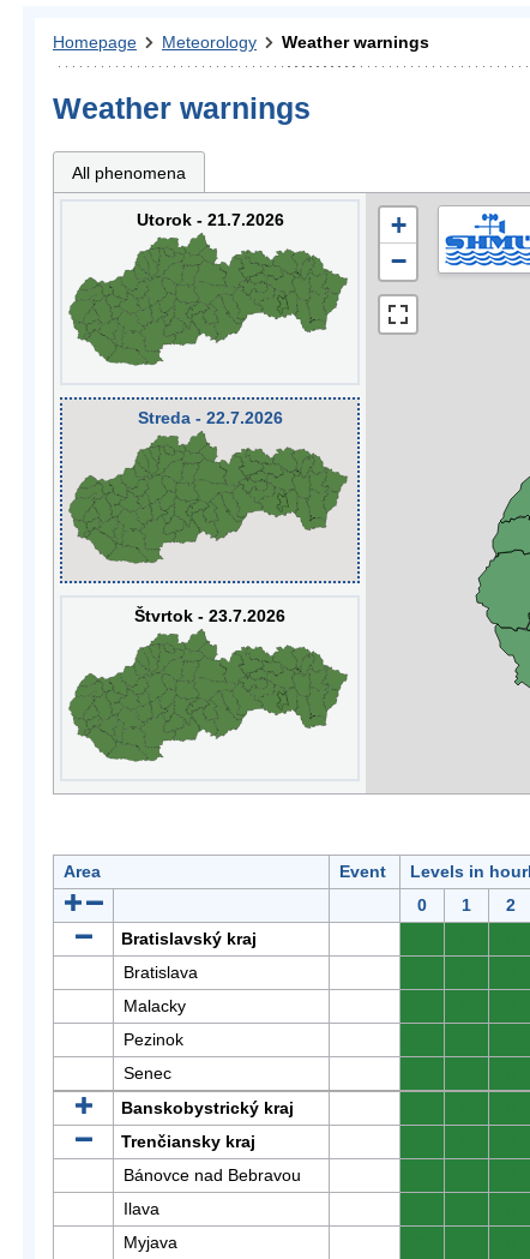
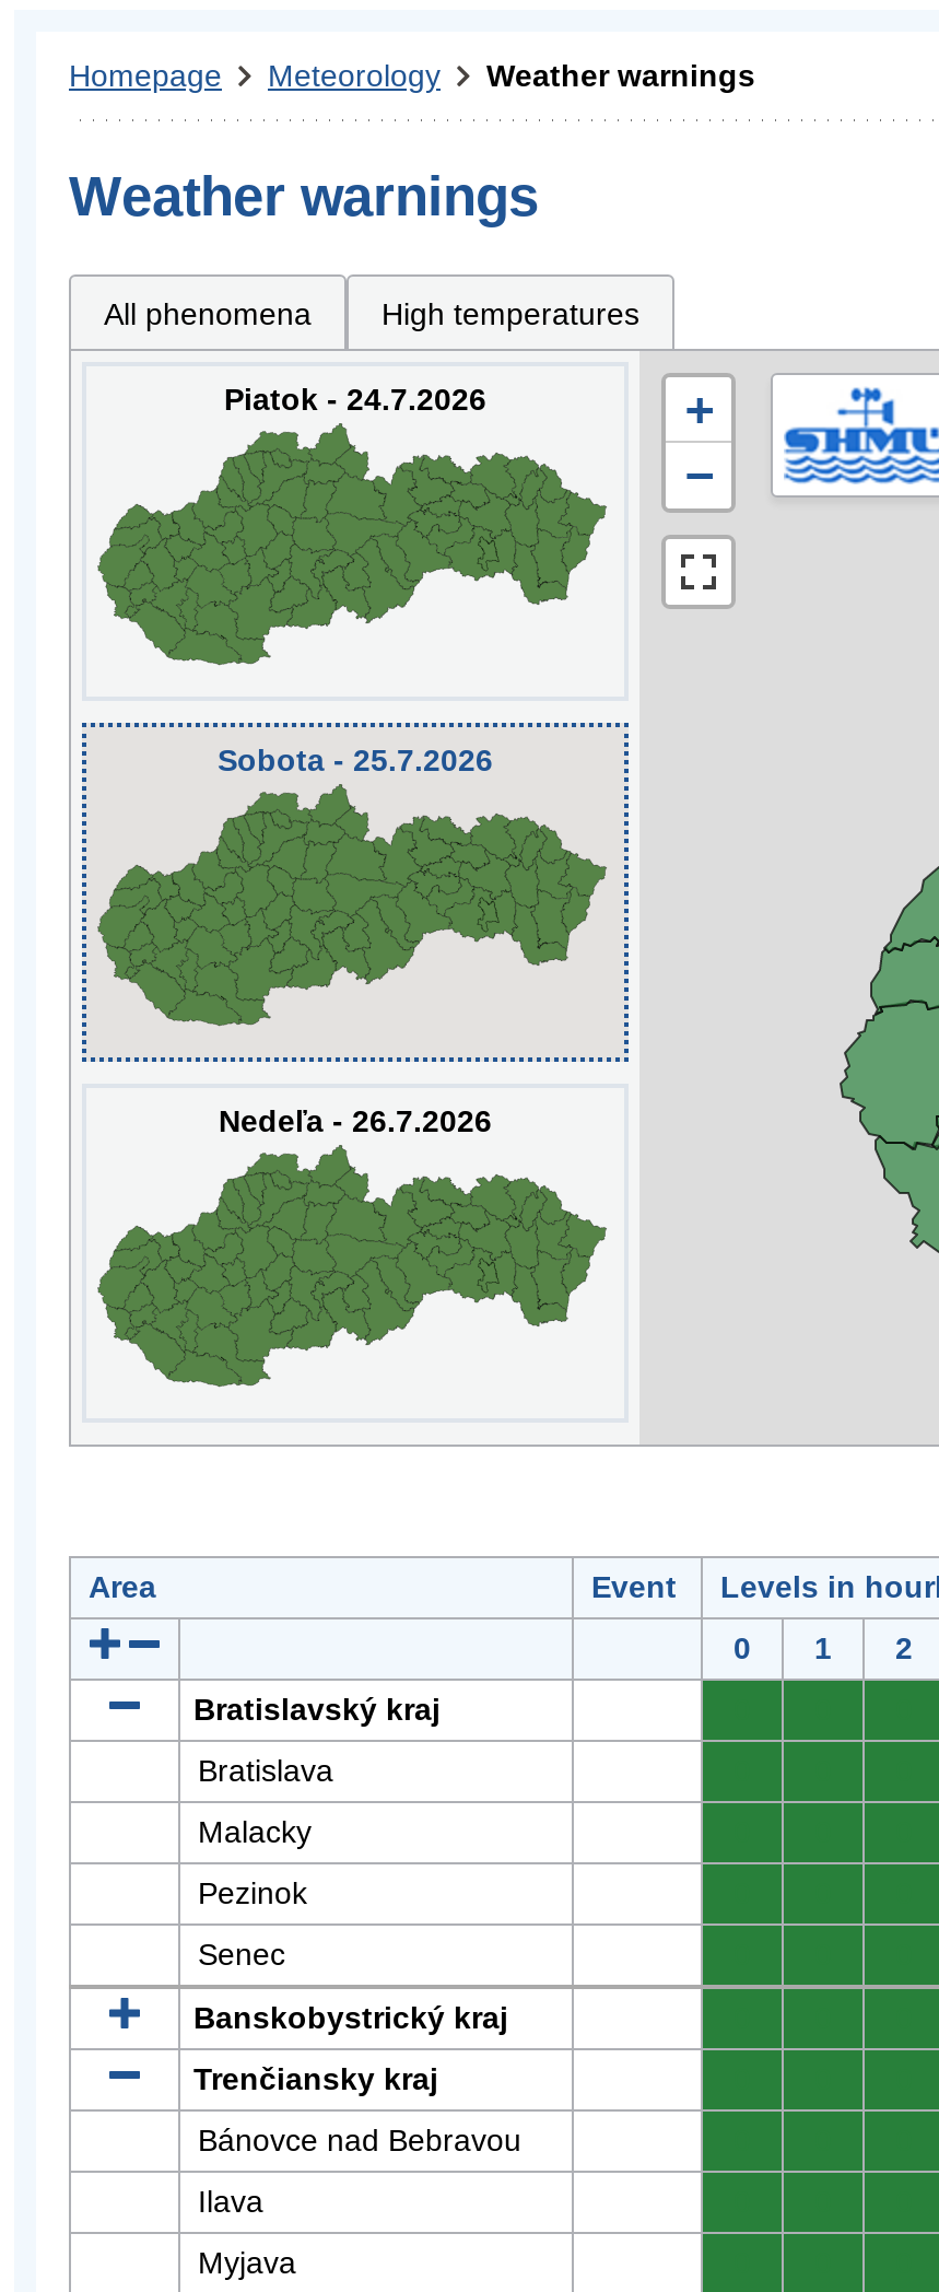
- Utorok - 21.7.2026
+ High temperatures
+ Piatok - 24.7.2026

- Streda - 22.7.2026
+ Sobota - 25.7.2026

- Štvrtok - 23.7.2026
+ Nedeľa - 26.7.2026
